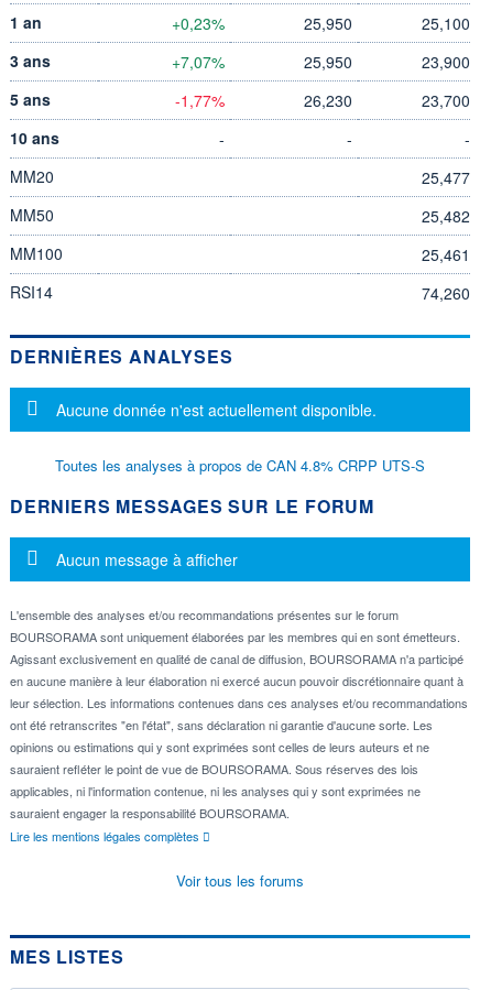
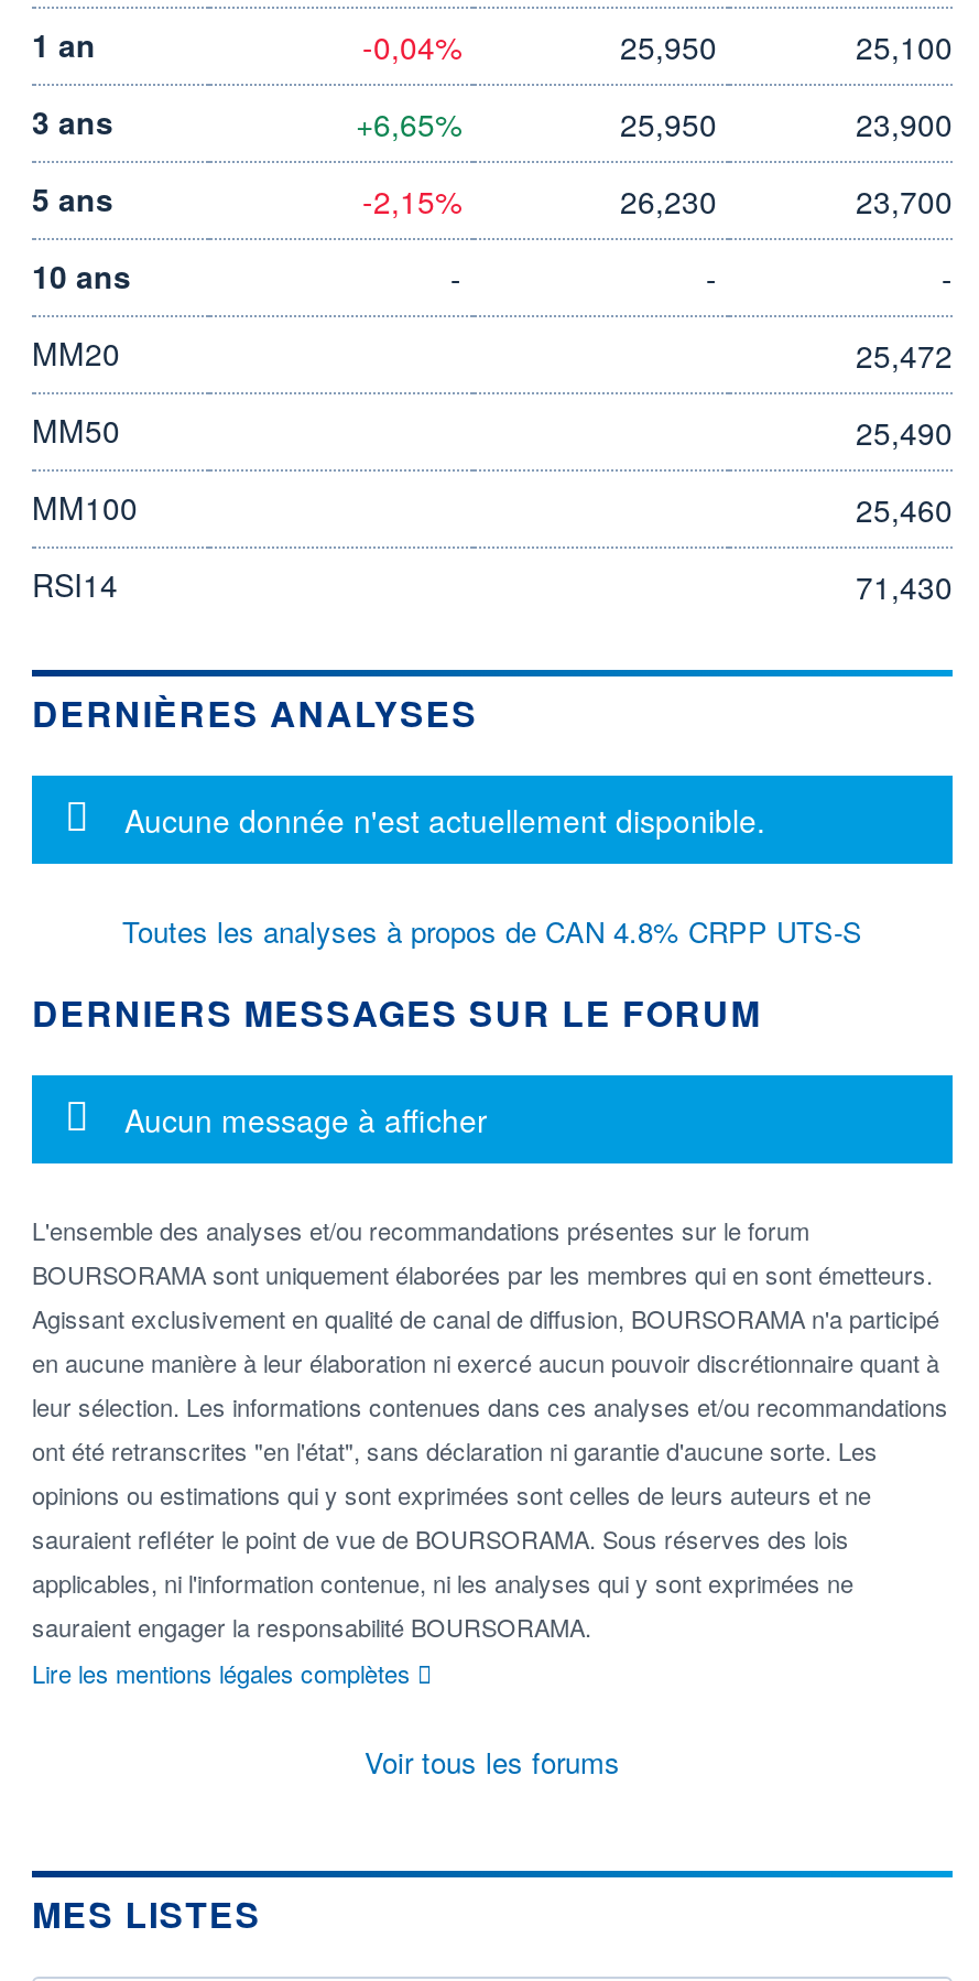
- +0,23%
+ -0,04%

- +7,07%
+ +6,65%

- -1,77%
+ -2,15%

- 25,477
+ 25,472

- 25,482
+ 25,490

- 25,461
+ 25,460

- 74,260
+ 71,430
